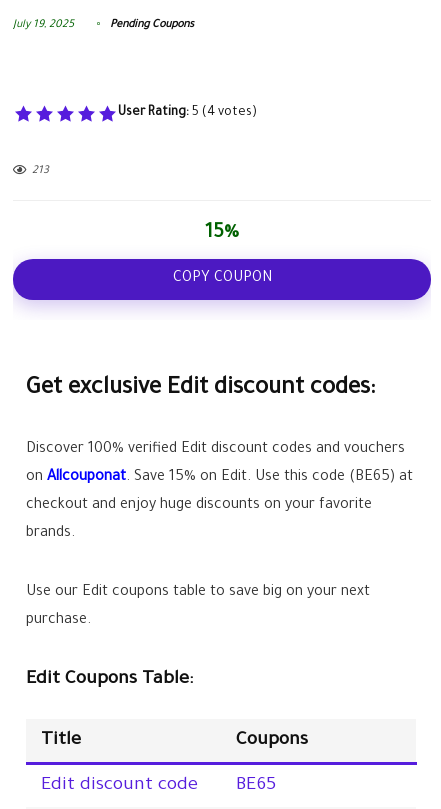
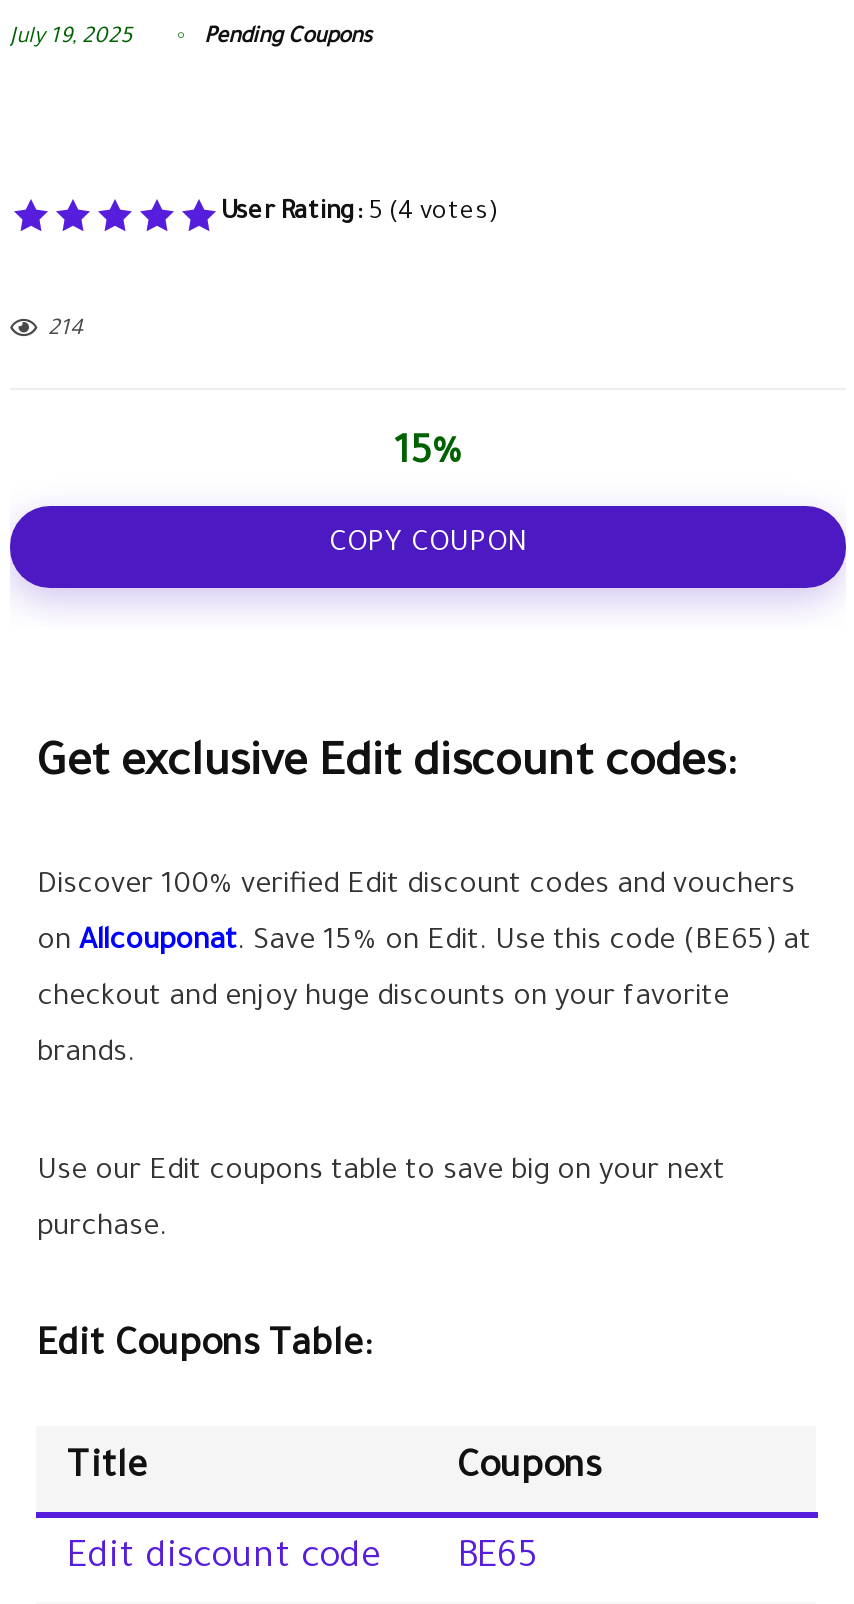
- 213
+ 214
